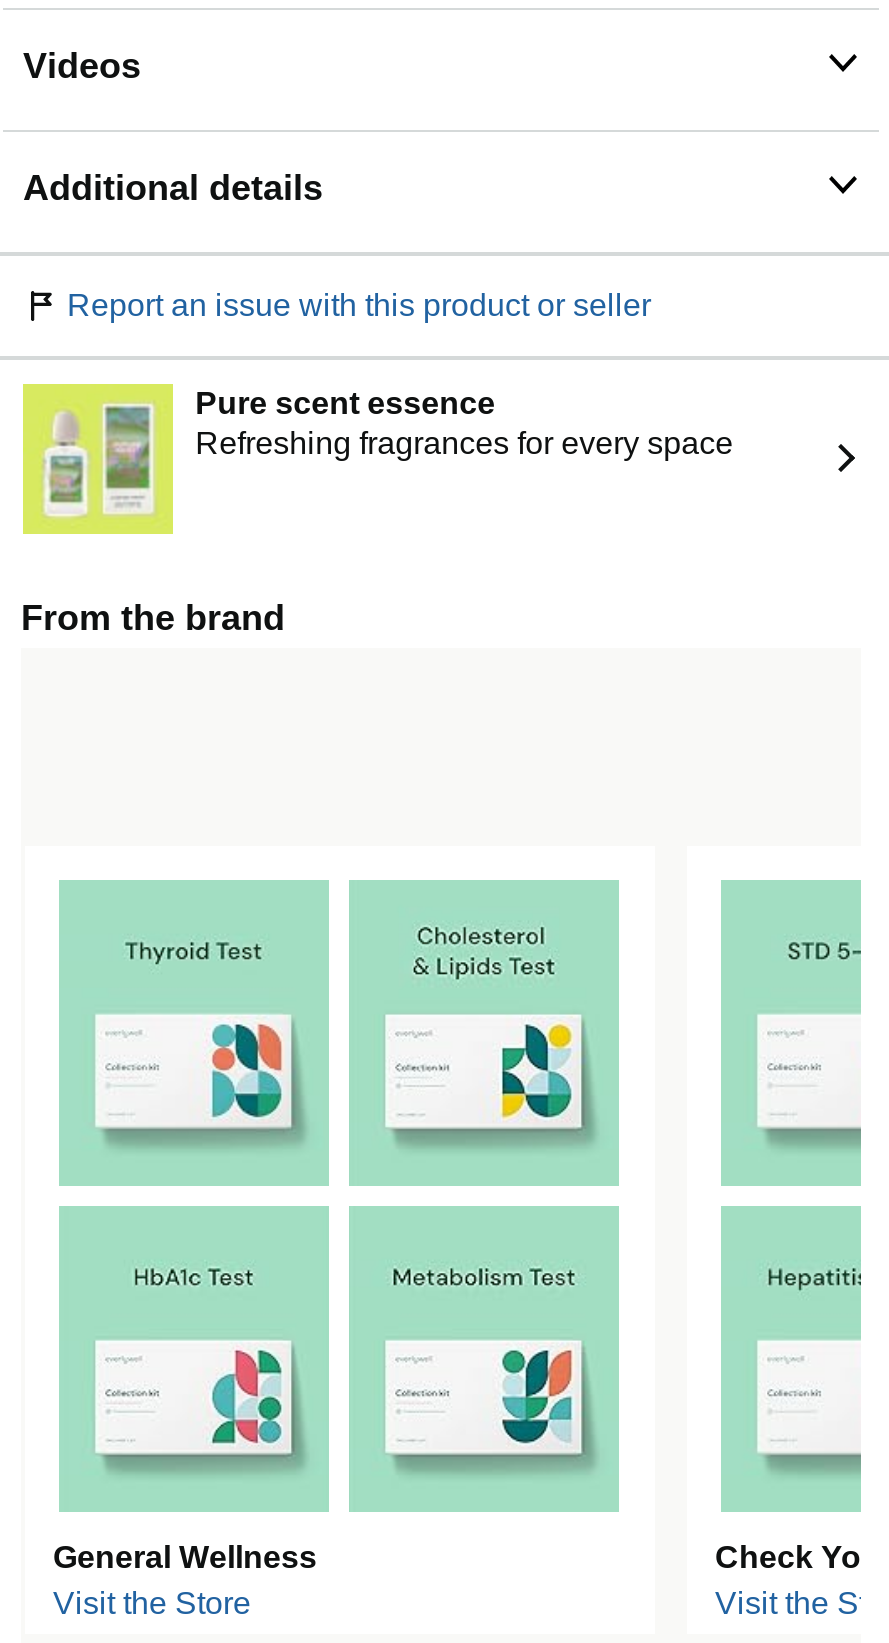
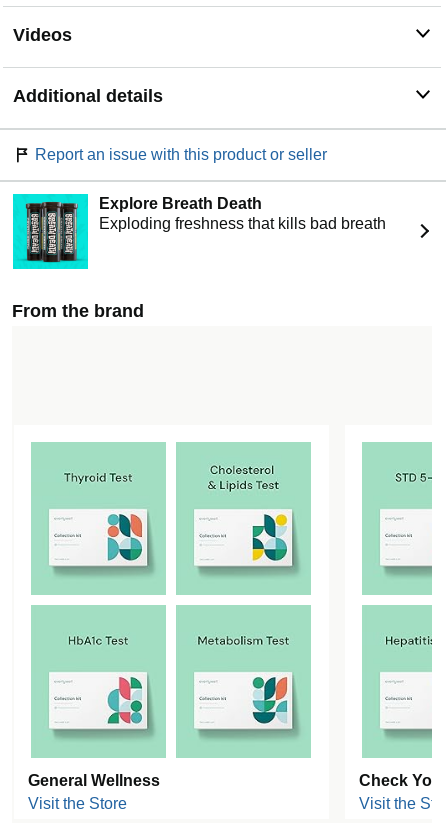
- [image]
- Pure scent essence
- Refreshing fragrances for every space
+ [image]
+ Explore Breath Death
+ Exploding freshness that kills bad breath
